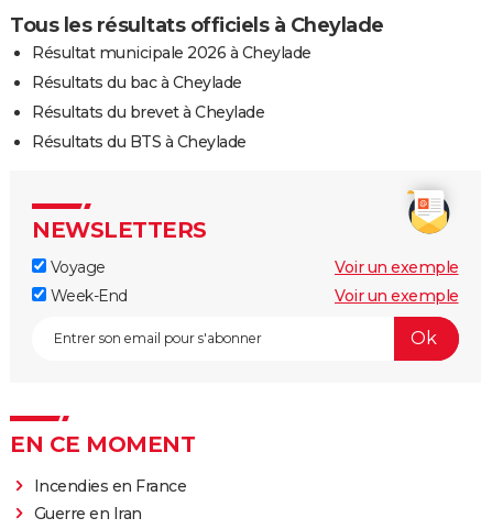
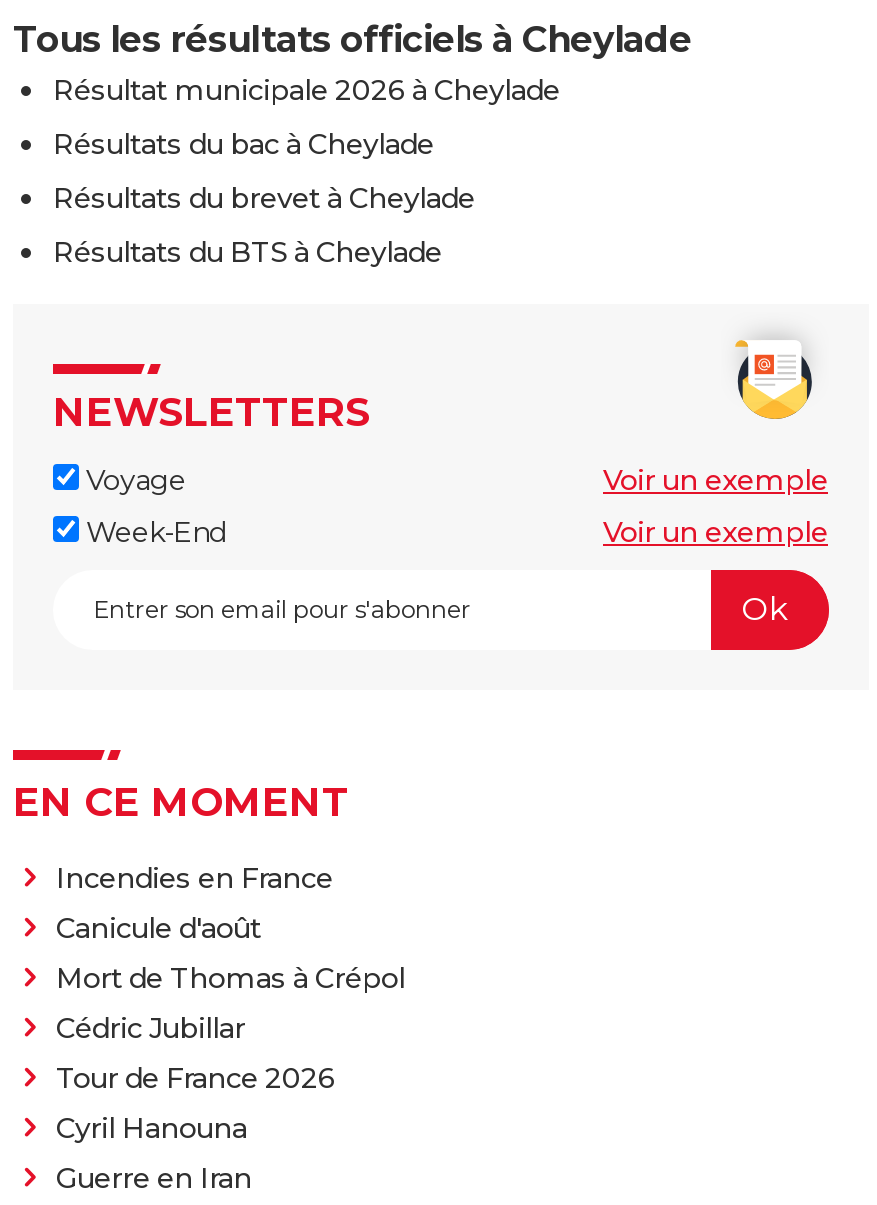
+ Canicule d'août
+ Mort de Thomas à Crépol
+ Cédric Jubillar
+ Tour de France 2026
+ Cyril Hanouna
